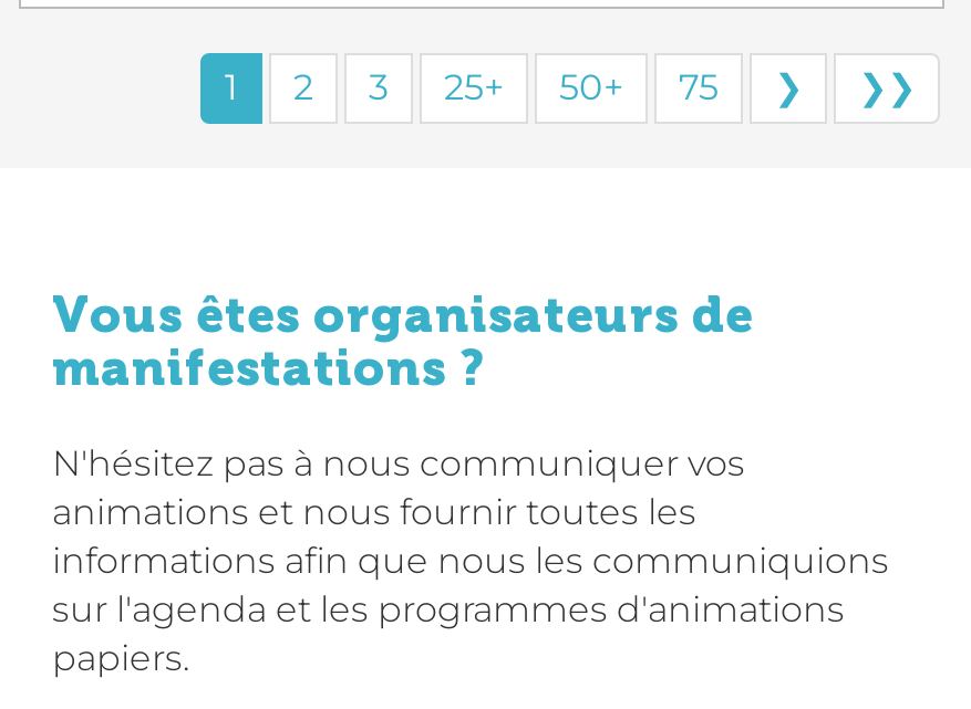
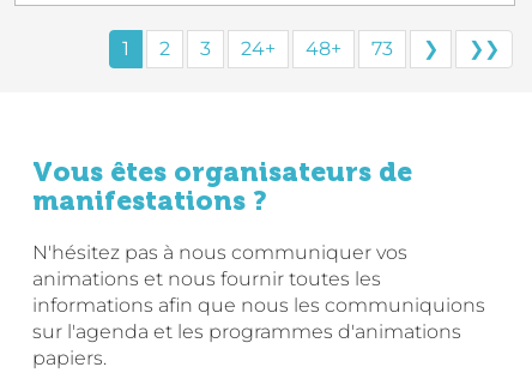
- 25+
+ 24+

- 50+
+ 48+

- 75
+ 73
